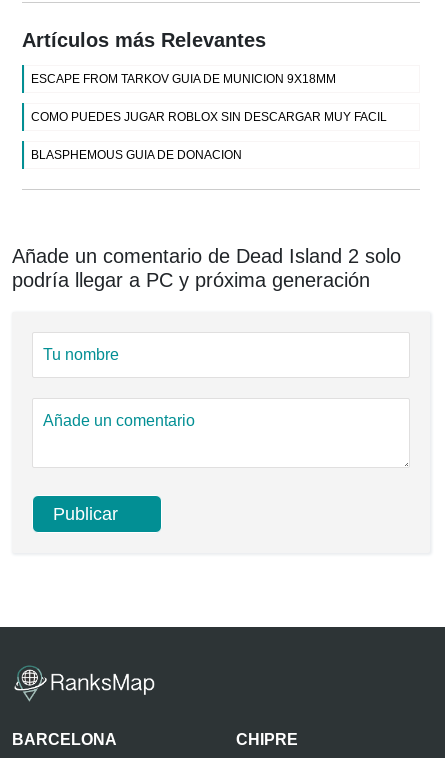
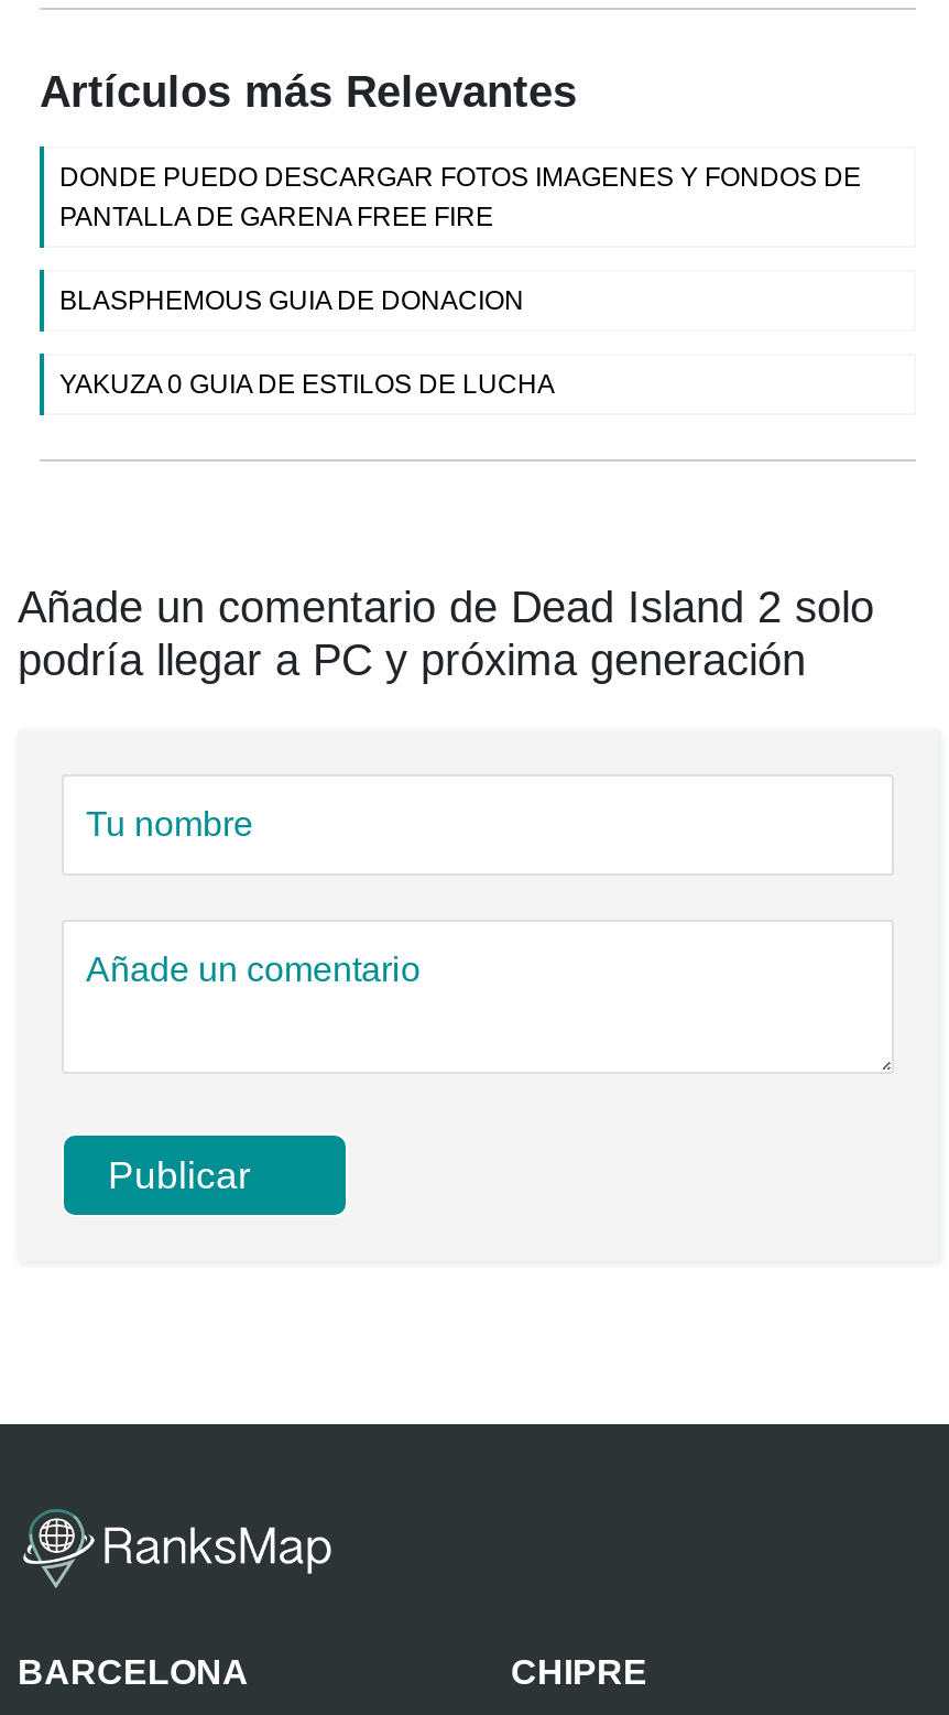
- ESCAPE FROM TARKOV GUIA DE MUNICION 9X18MM
- COMO PUEDES JUGAR ROBLOX SIN DESCARGAR MUY FACIL
+ DONDE PUEDO DESCARGAR FOTOS IMAGENES Y FONDOS DE
+ PANTALLA DE GARENA FREE FIRE

moved up: BLASPHEMOUS GUIA DE DONACION

+ YAKUZA 0 GUIA DE ESTILOS DE LUCHA
